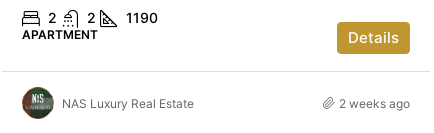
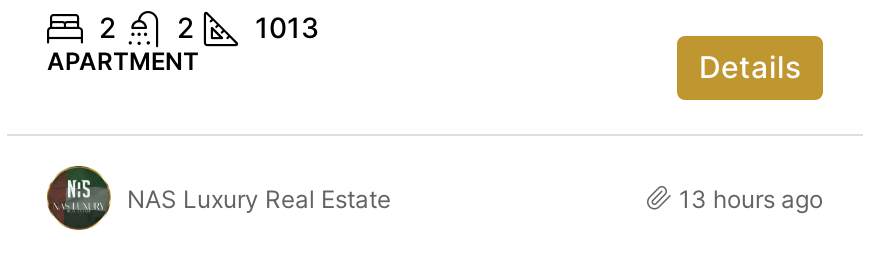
- 2 2 1190
+ 2 2 1013

- 2 weeks ago
+ 13 hours ago
